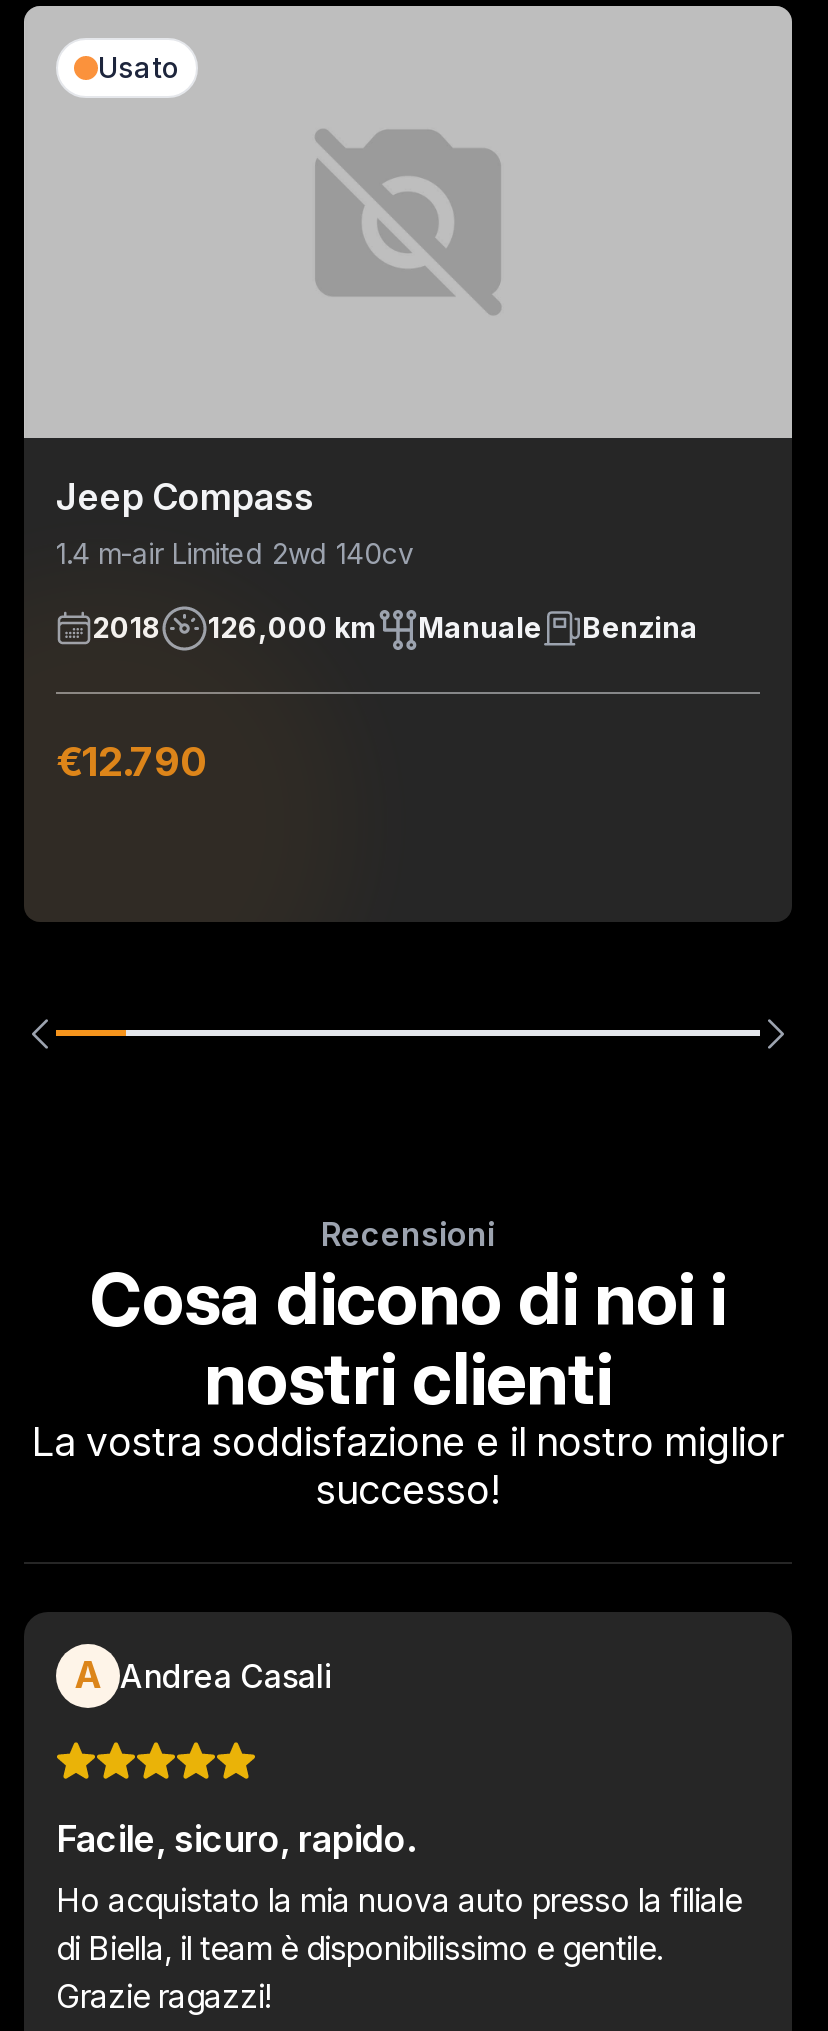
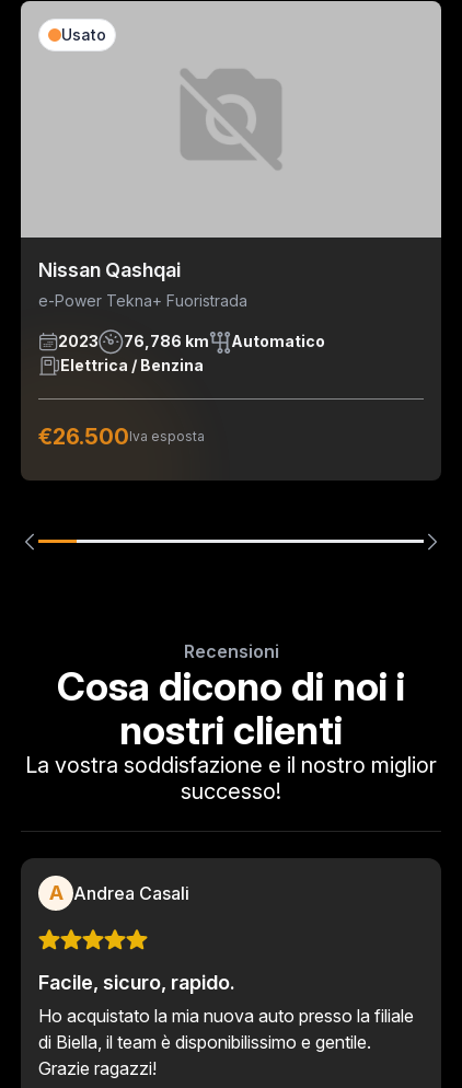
- Jeep Compass
- 1.4 m-air Limited 2wd 140cv
+ Nissan Qashqai
+ e-Power Tekna+ Fuoristrada

- 2018
- 126,000 km
- Manuale
- Benzina
+ 2023
+ 76,786 km
+ Automatico
+ Elettrica / Benzina

- €12.790
+ €26.500Iva esposta
